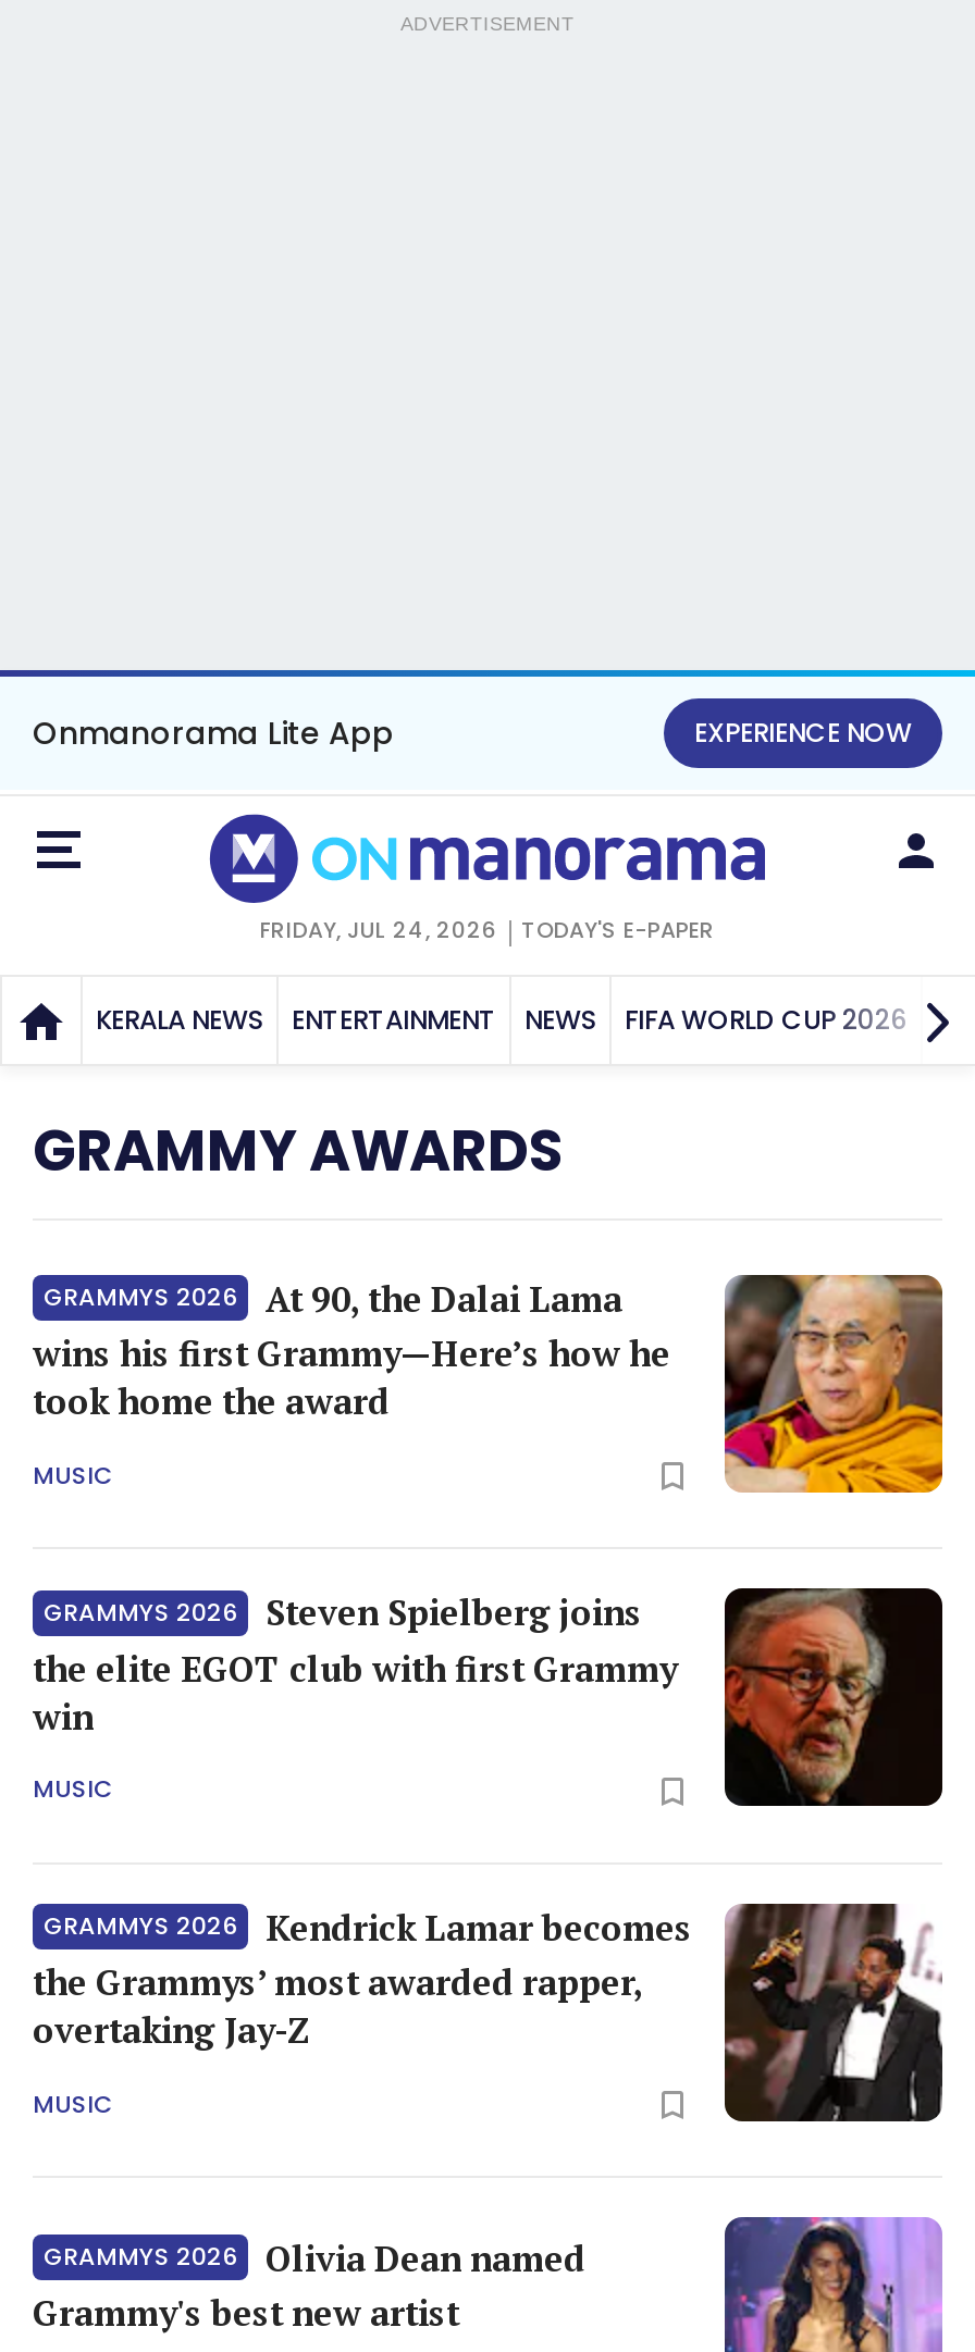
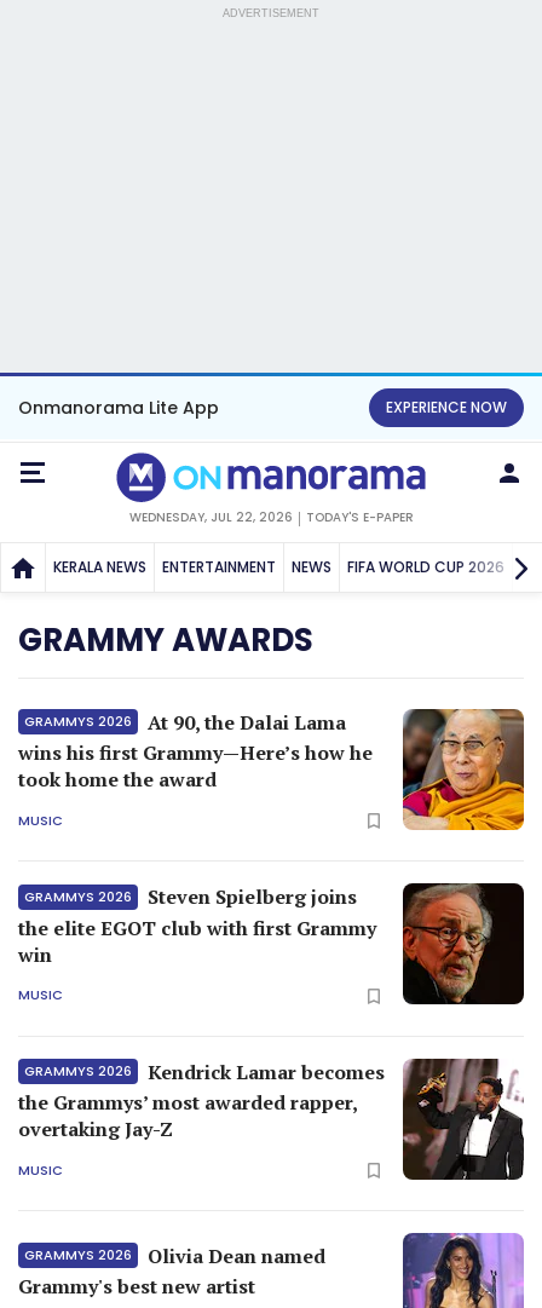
- FRIDAY, JUL 24, 2026
+ WEDNESDAY, JUL 22, 2026
